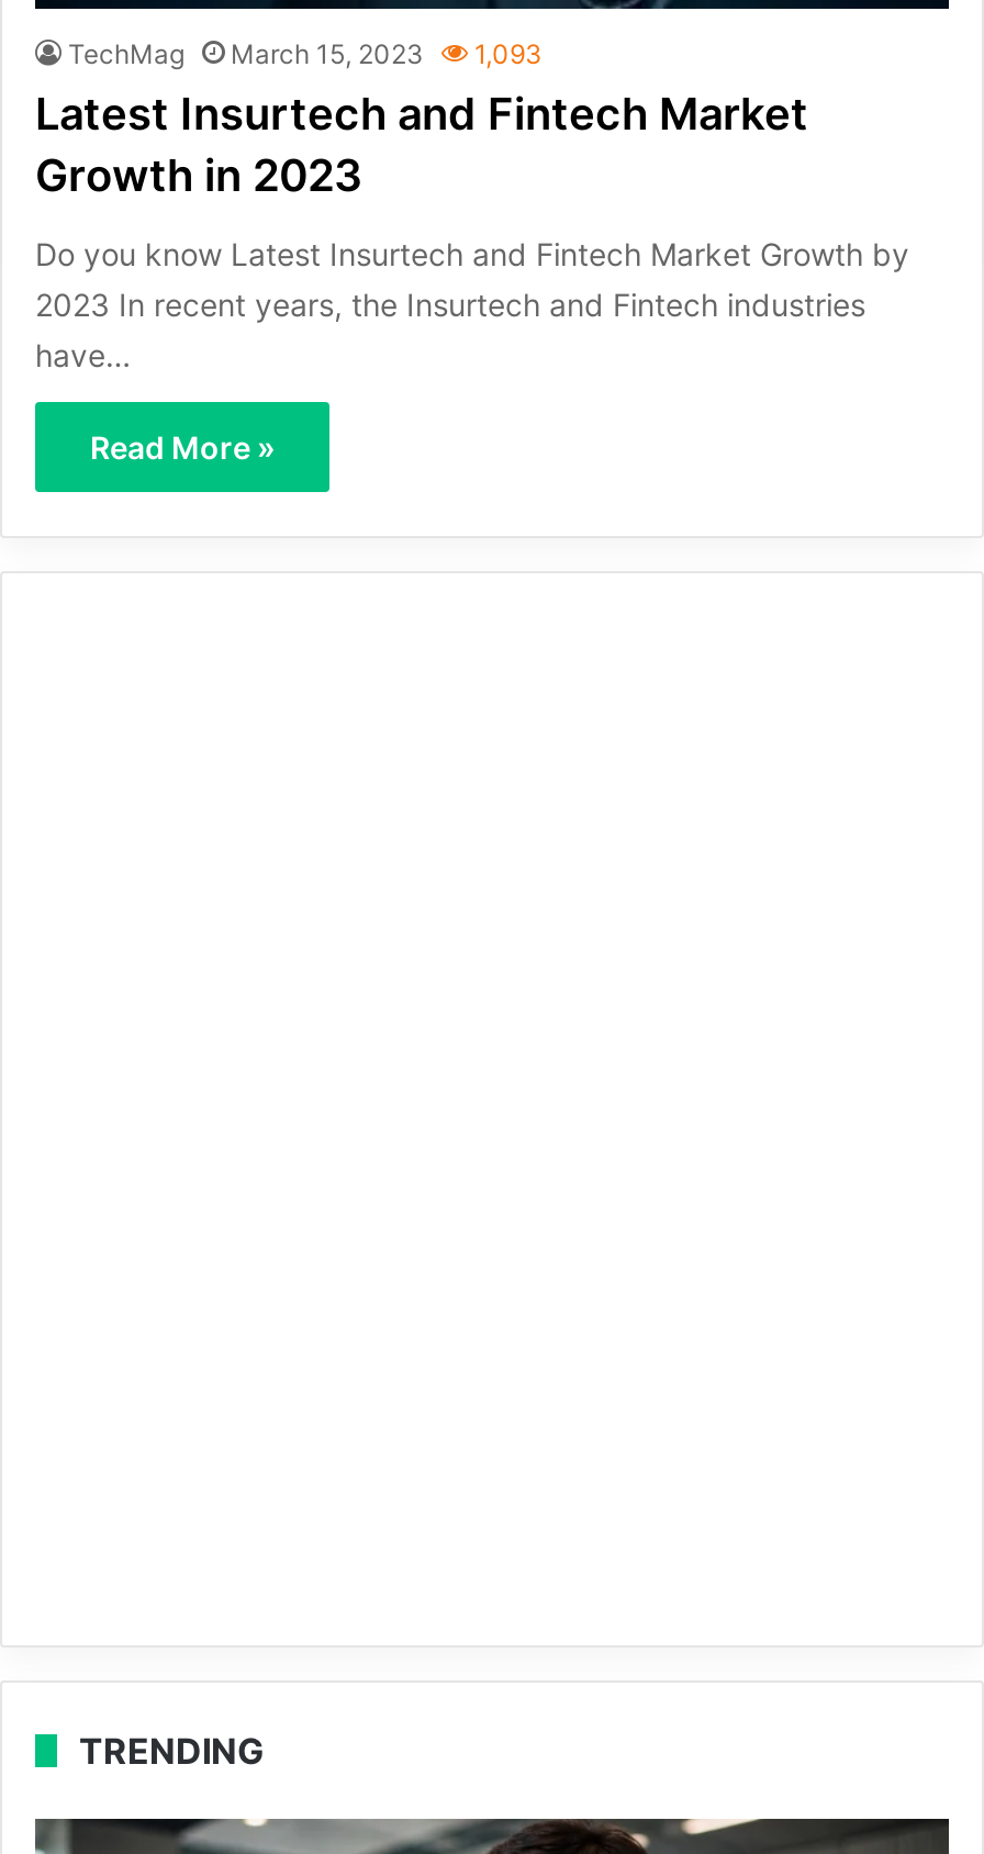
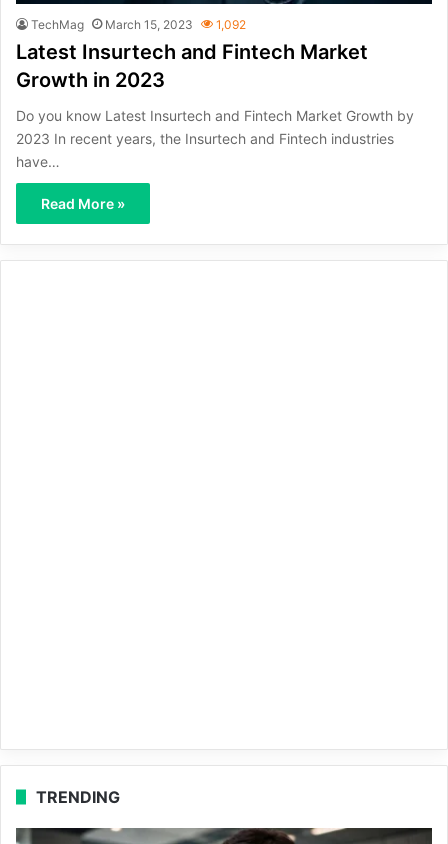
- TechMag March 15, 2023 1,093
+ TechMag March 15, 2023 1,092
